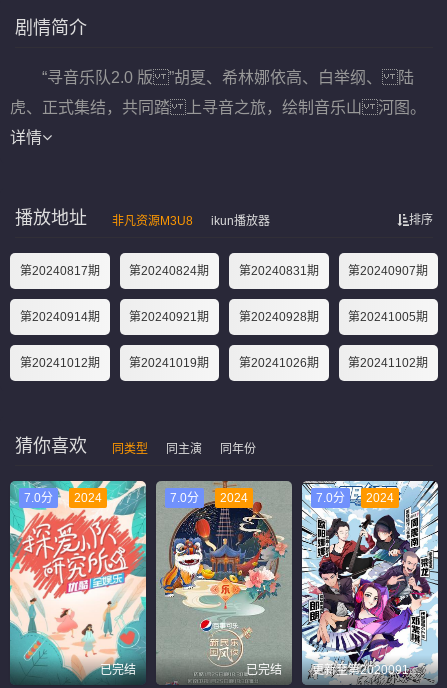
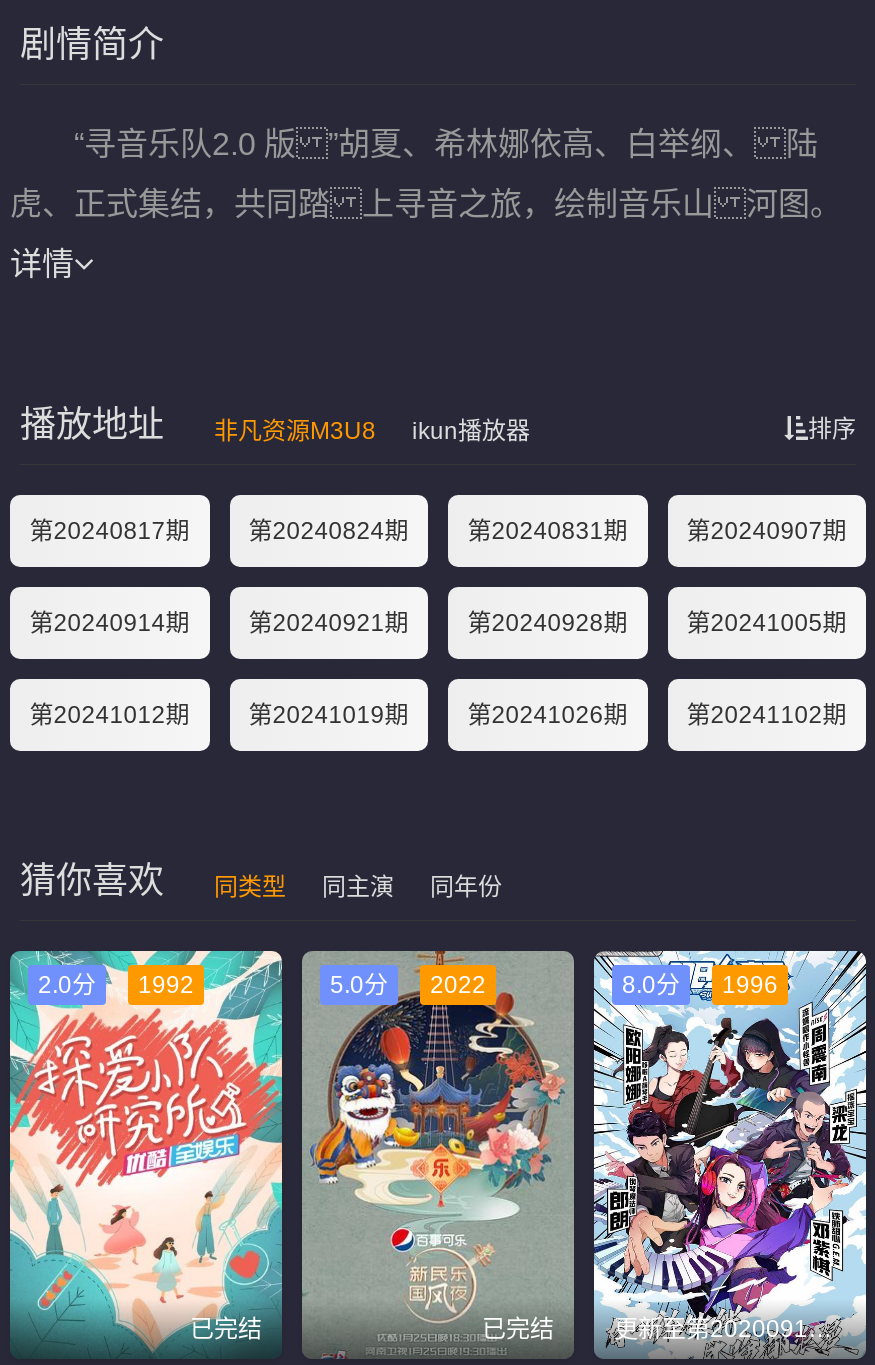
- 7.0分
+ 2.0分

- 2024
+ 1992

- 7.0分
+ 5.0分

- 2024
+ 2022

- 7.0分
+ 8.0分

- 2024
+ 1996
